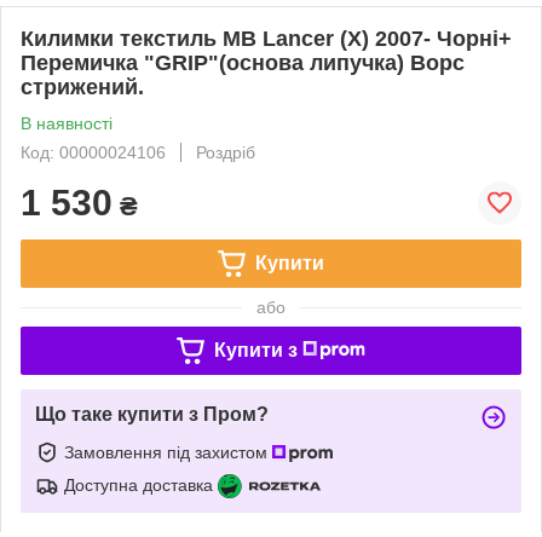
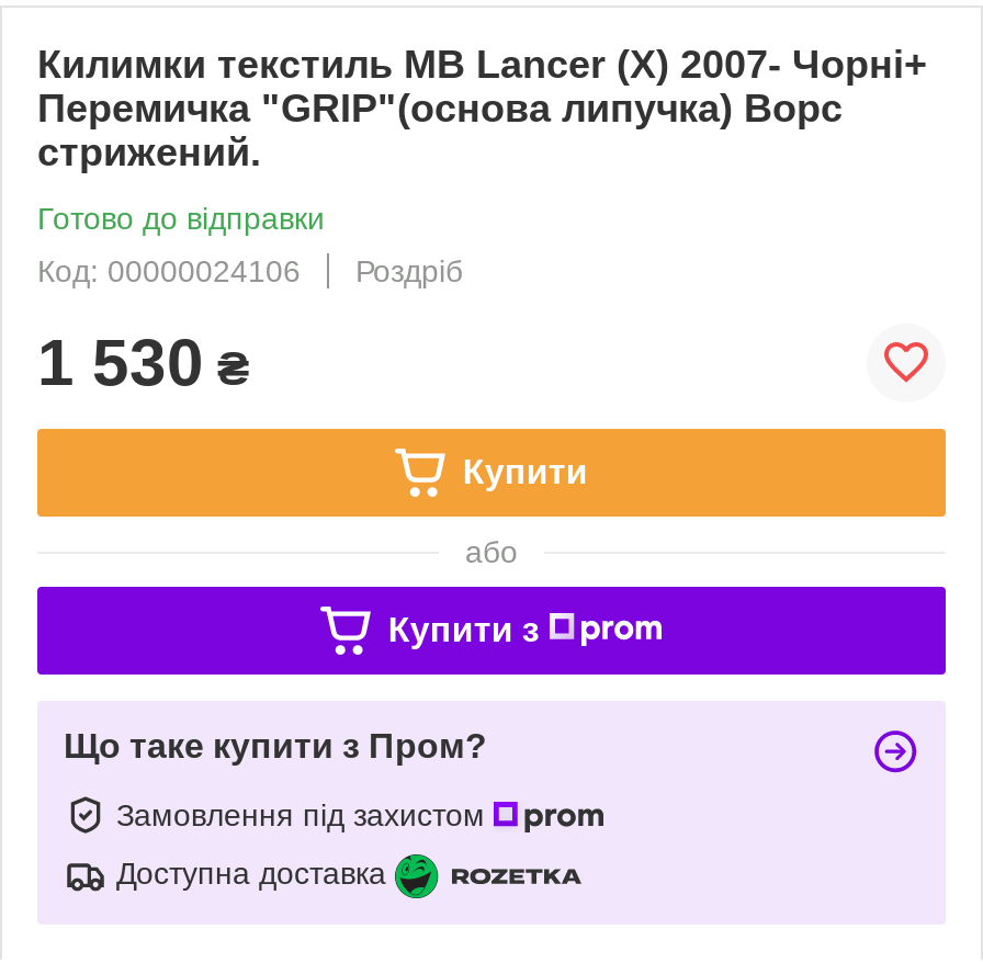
- В наявності
+ Готово до відправки
